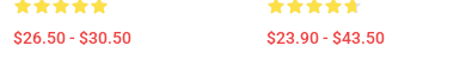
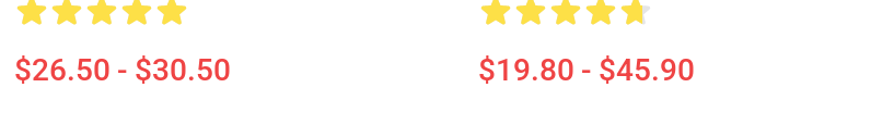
- $23.90 - $43.50
+ $19.80 - $45.90
